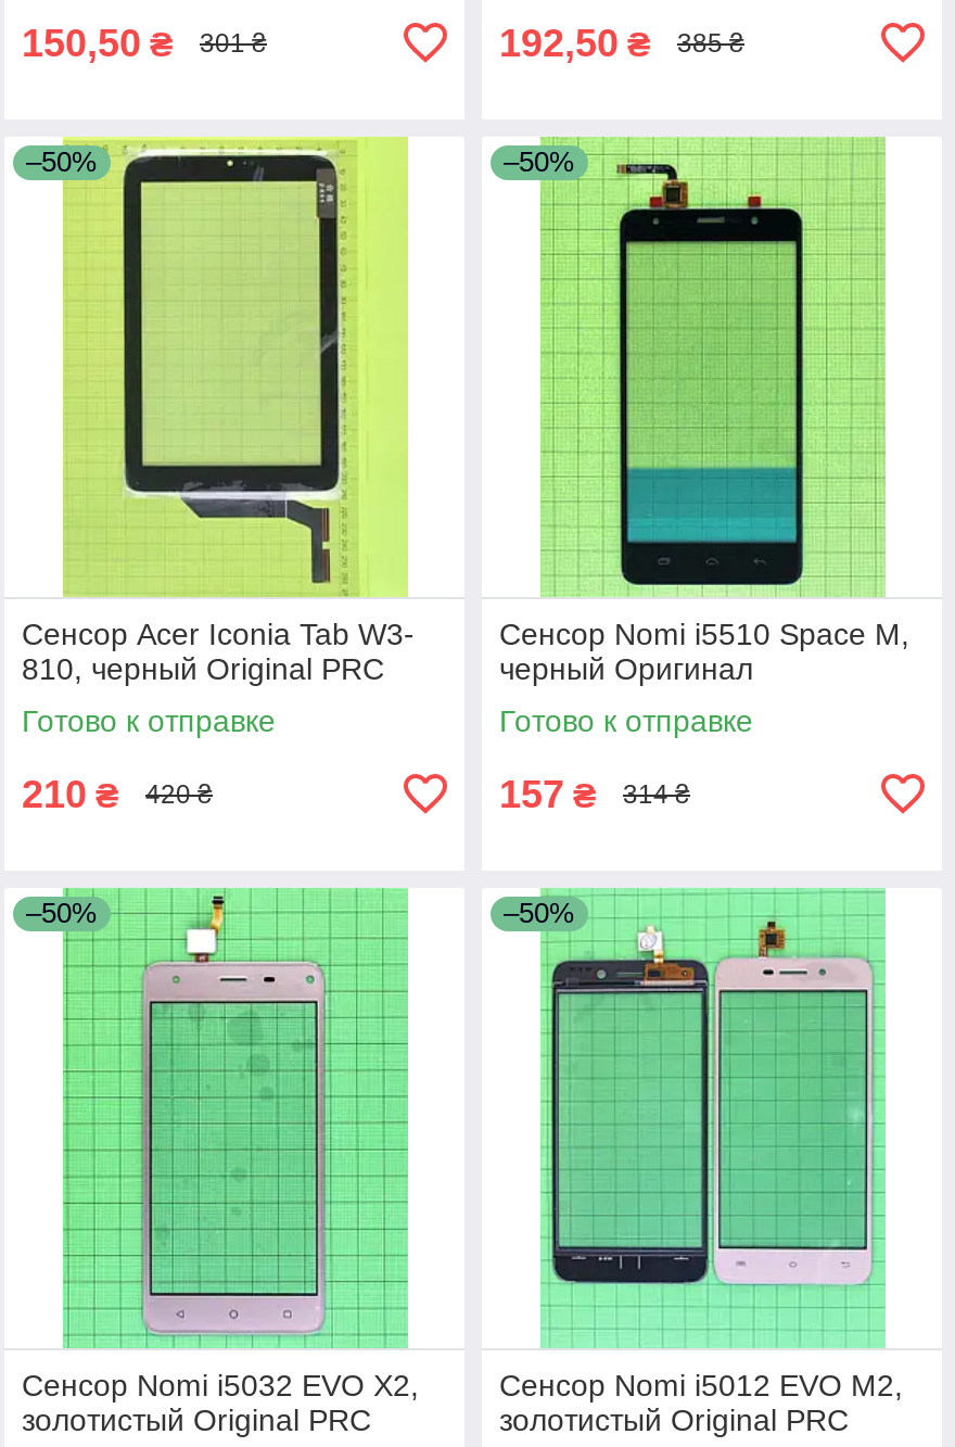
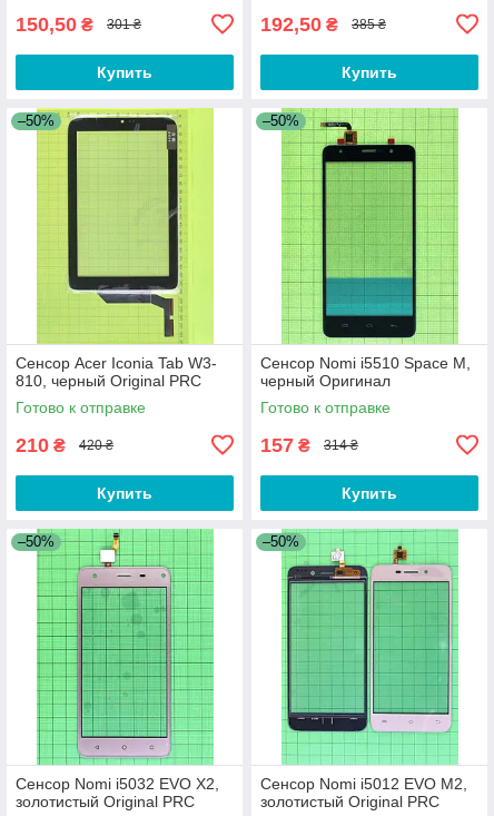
+ Купить

+ Купить

+ Купить

+ Купить
